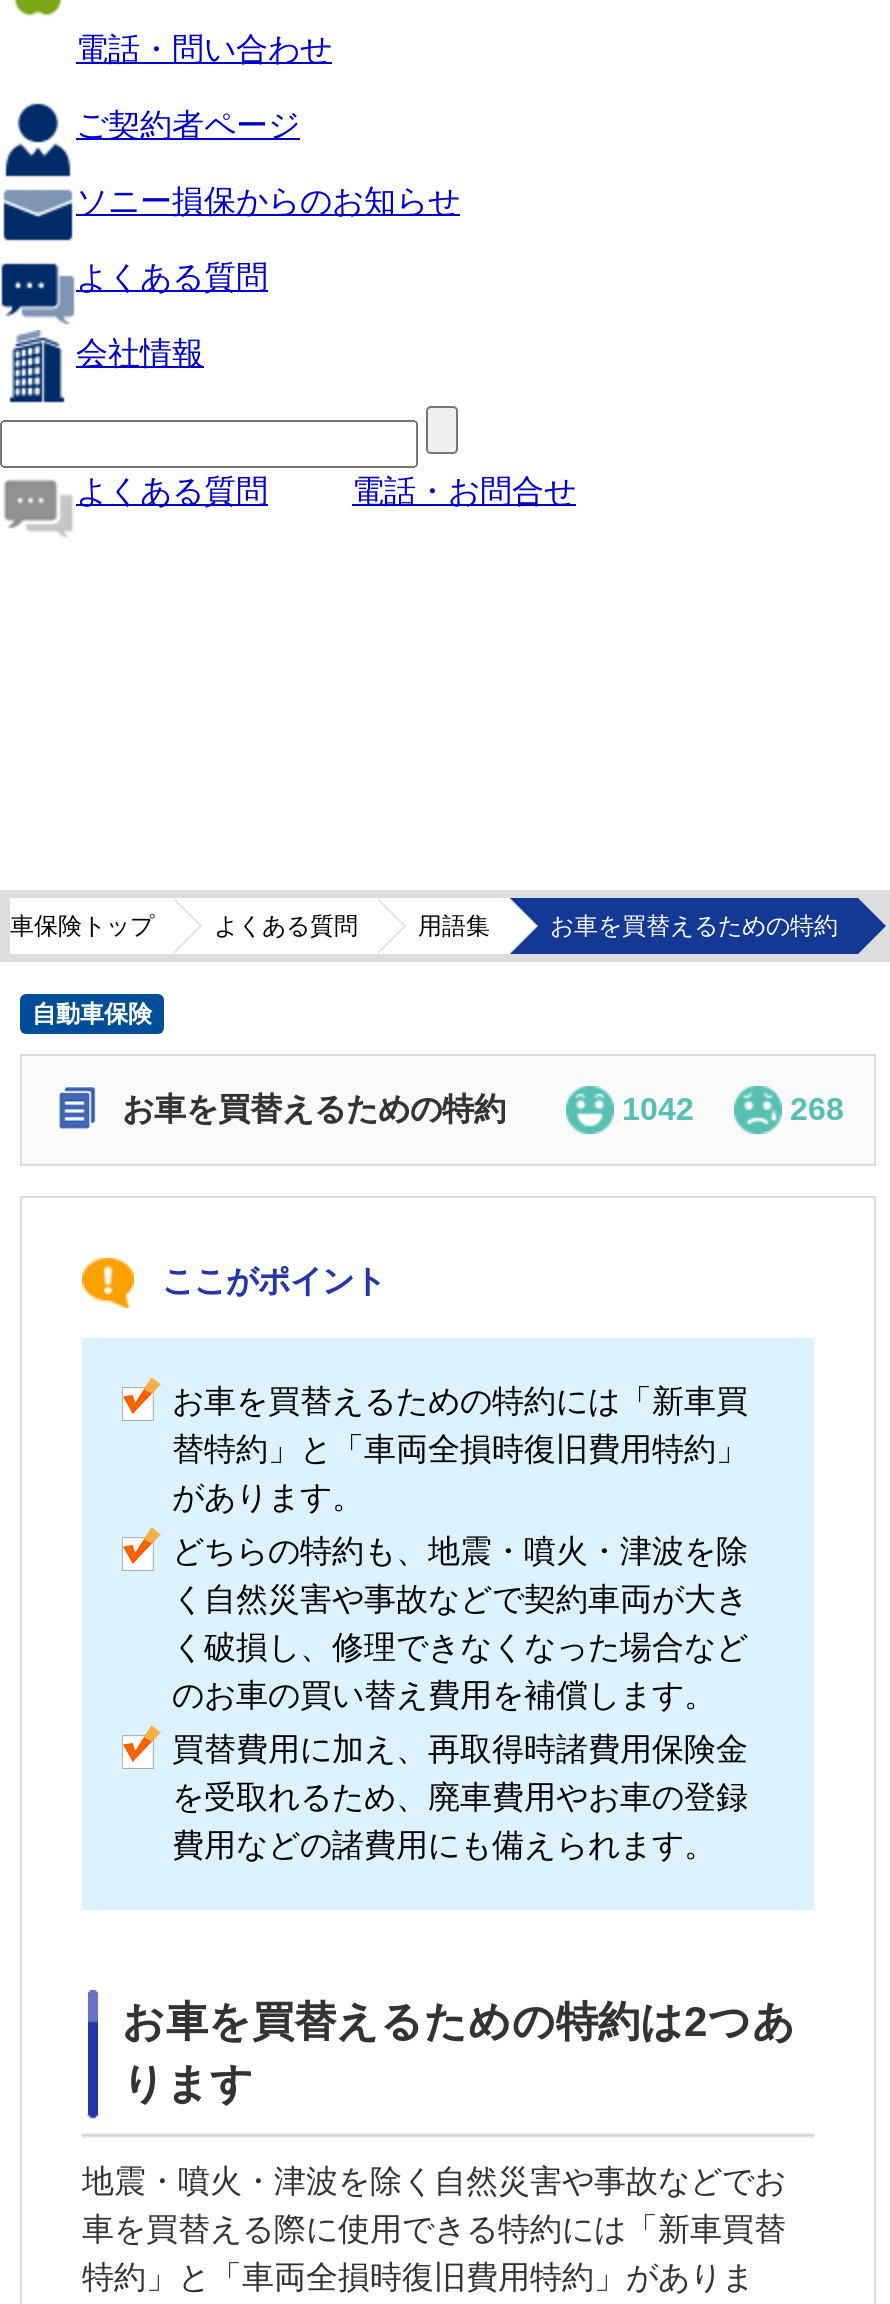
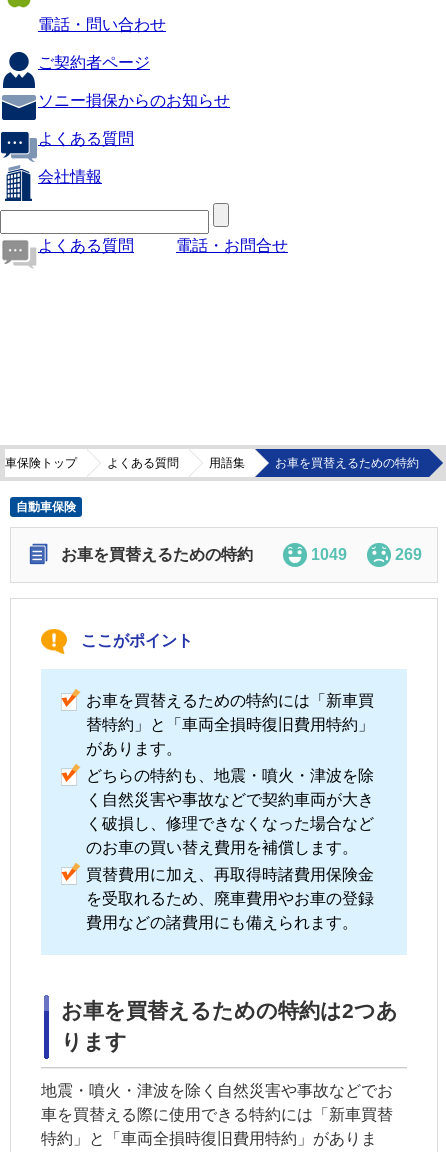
- 1042
+ 1049

- 268
+ 269
